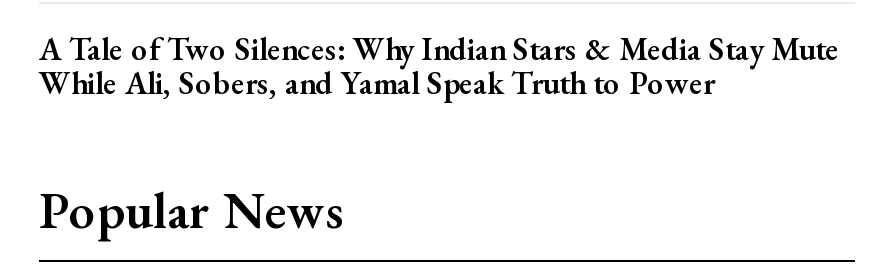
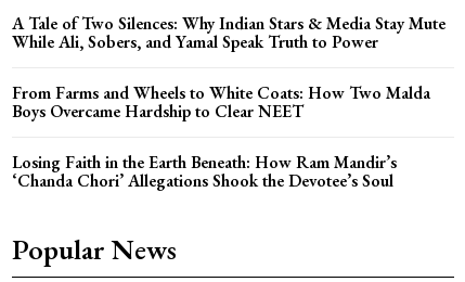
+ From Farms and Wheels to White Coats: How Two Malda
+ Boys Overcame Hardship to Clear NEET
+ Losing Faith in the Earth Beneath: How Ram Mandir’s
+ ‘Chanda Chori’ Allegations Shook the Devotee’s Soul
